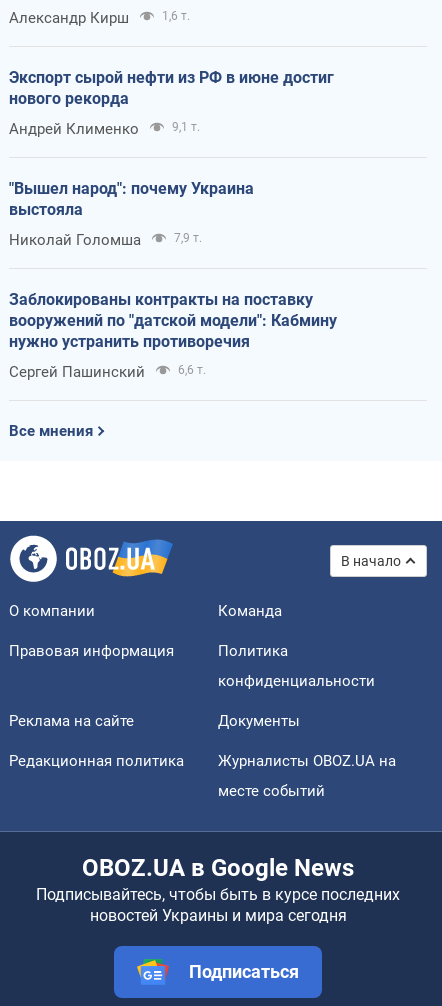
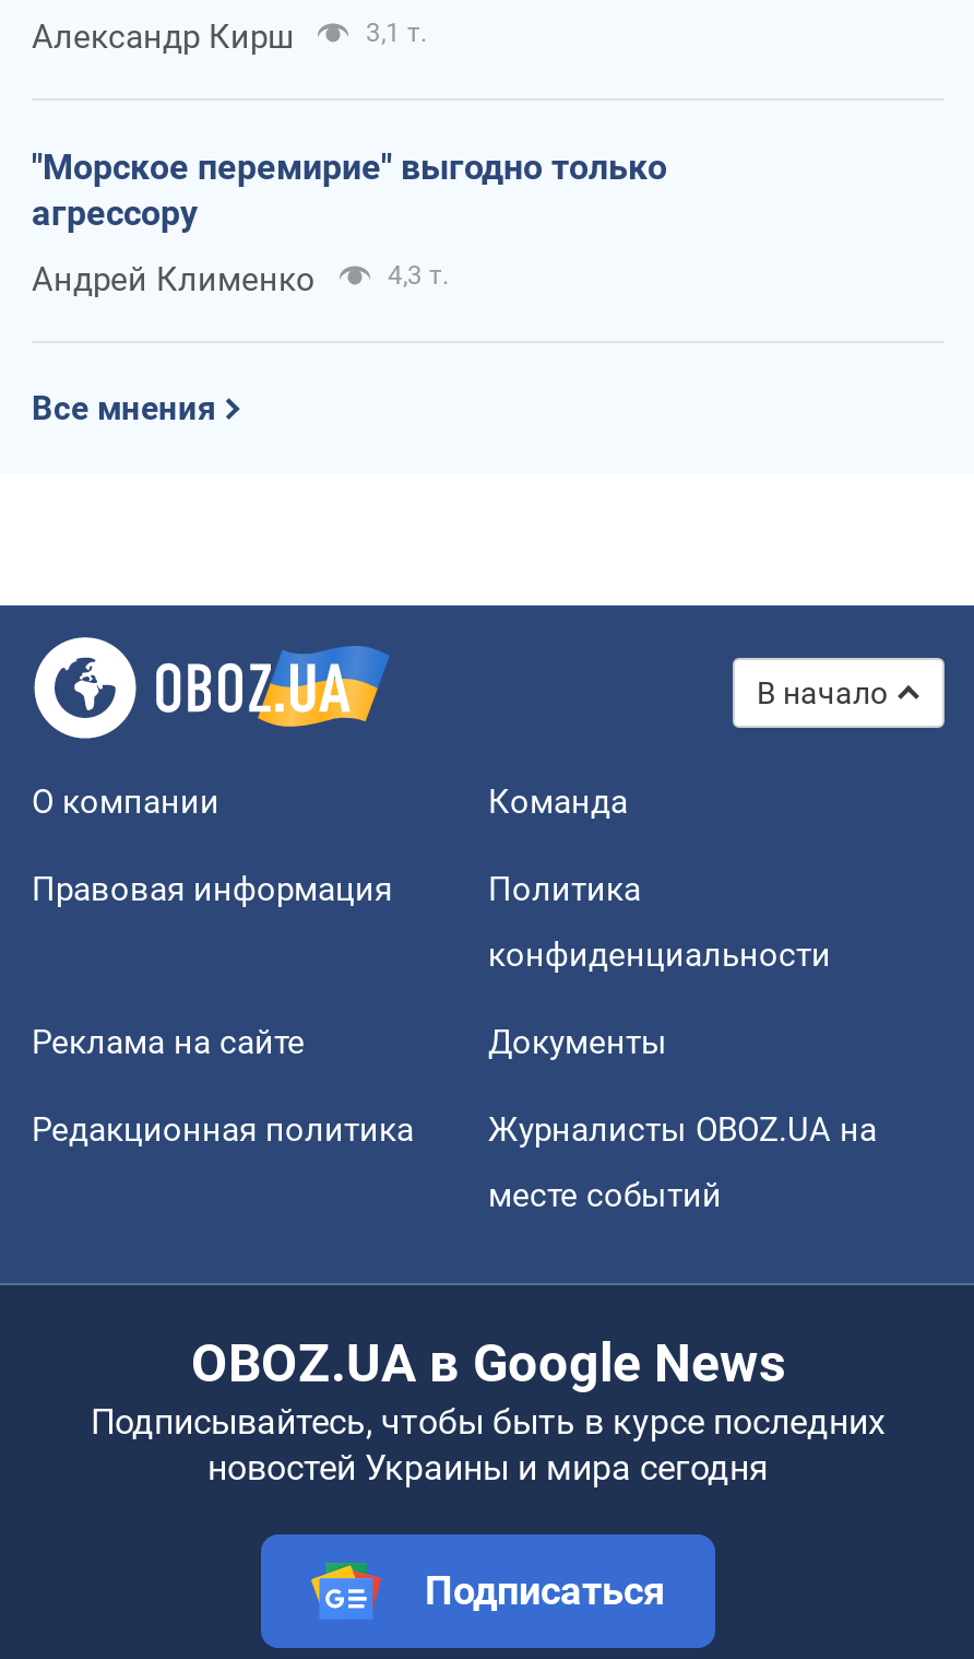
- 1,6 т.
+ 3,1 т.

- Экспорт сырой нефти из РФ в июне достиг
- нового рекорда
+ "Морское перемирие" выгодно только
+ агрессору

- 9,1 т.
- "Вышел народ": почему Украина
- выстояла
- Николай Голомша
- 7,9 т.
- Заблокированы контракты на поставку
- вооружений по "датской модели": Кабмину
- нужно устранить противоречия
- Сергей Пашинский
- 6,6 т.
+ 4,3 т.
